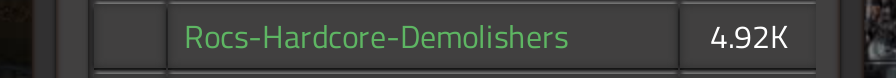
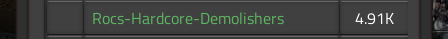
- 4.92K
+ 4.91K
